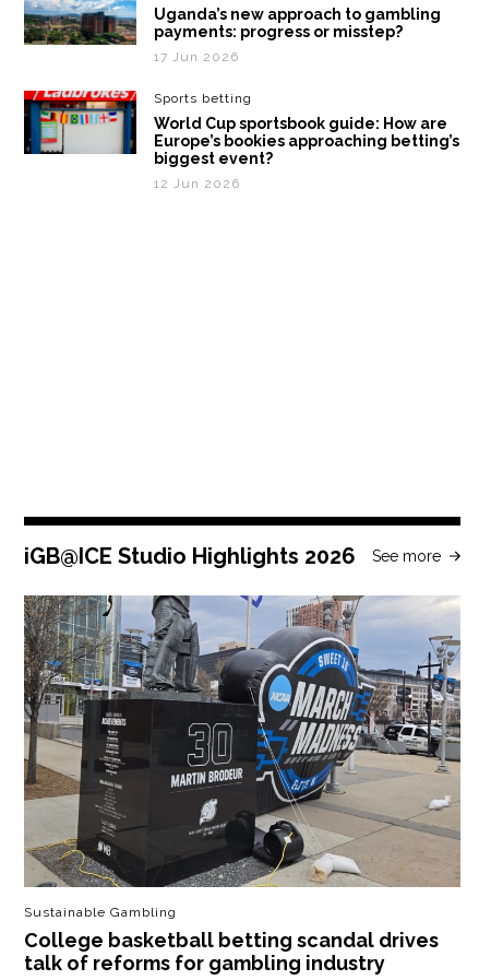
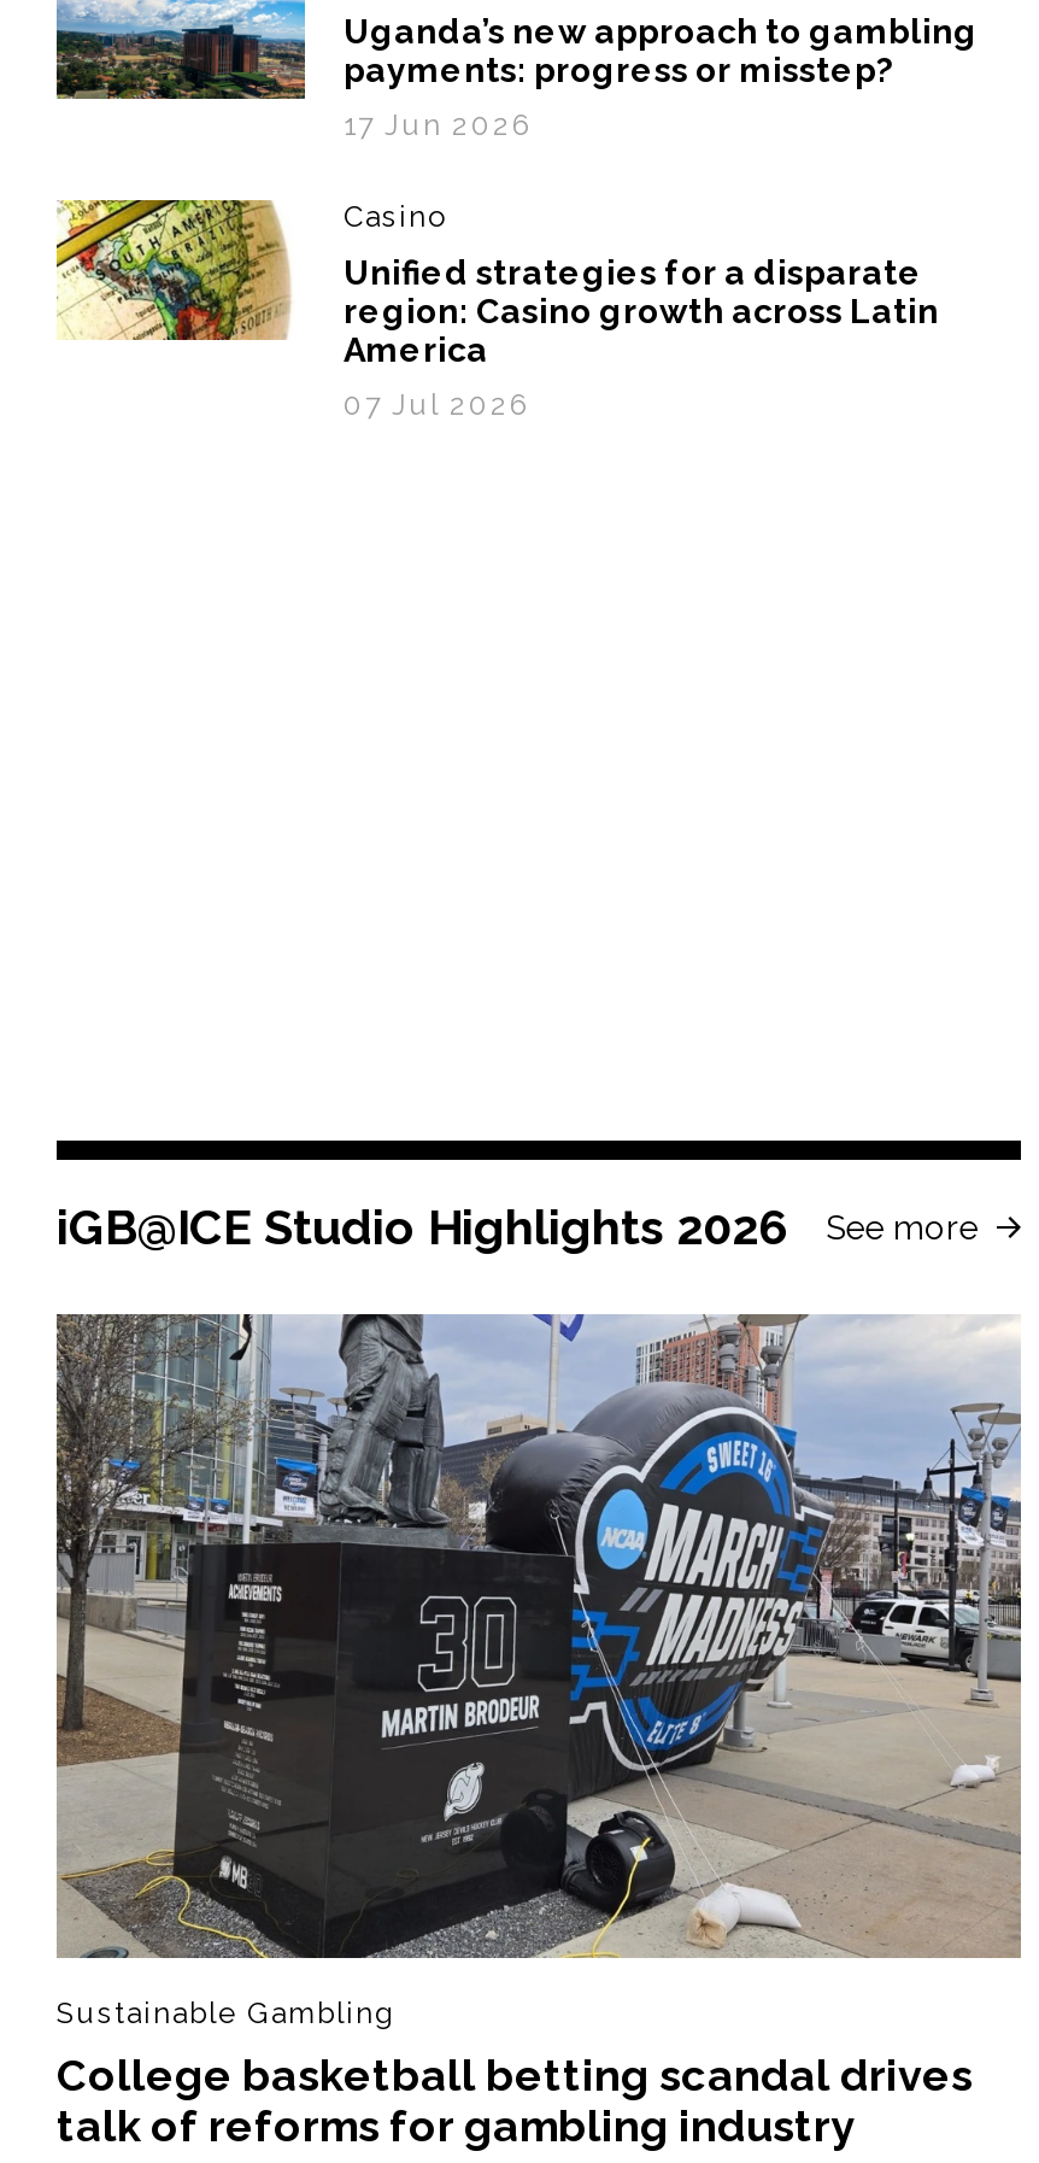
- [image]
- Sports betting
+ [image]
+ Casino

- World Cup sportsbook guide: How are
- Europe’s bookies approaching betting’s
- biggest event?
+ Unified strategies for a disparate
+ region: Casino growth across Latin
+ America

- 12 Jun 2026
+ 07 Jul 2026
